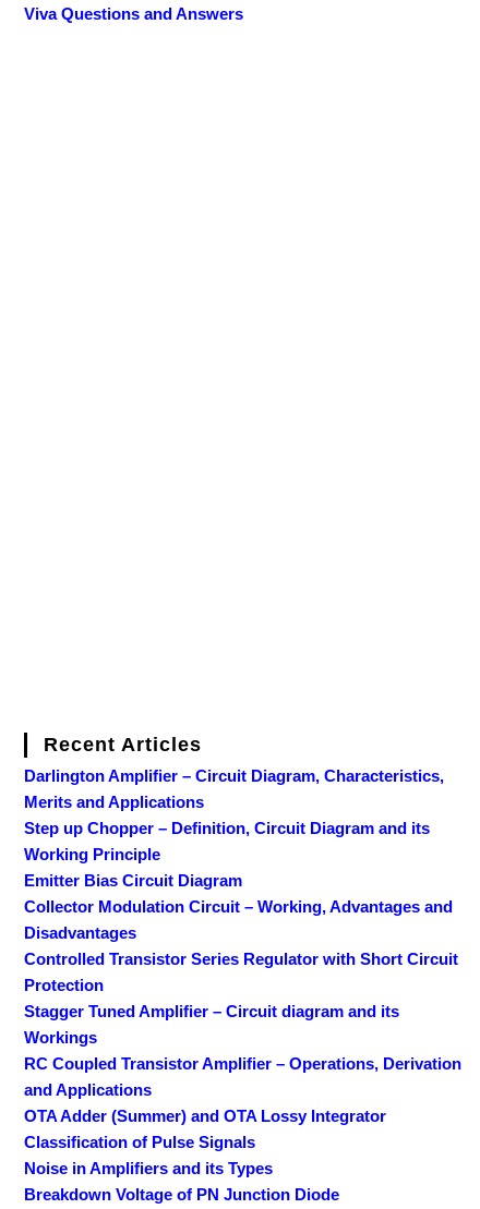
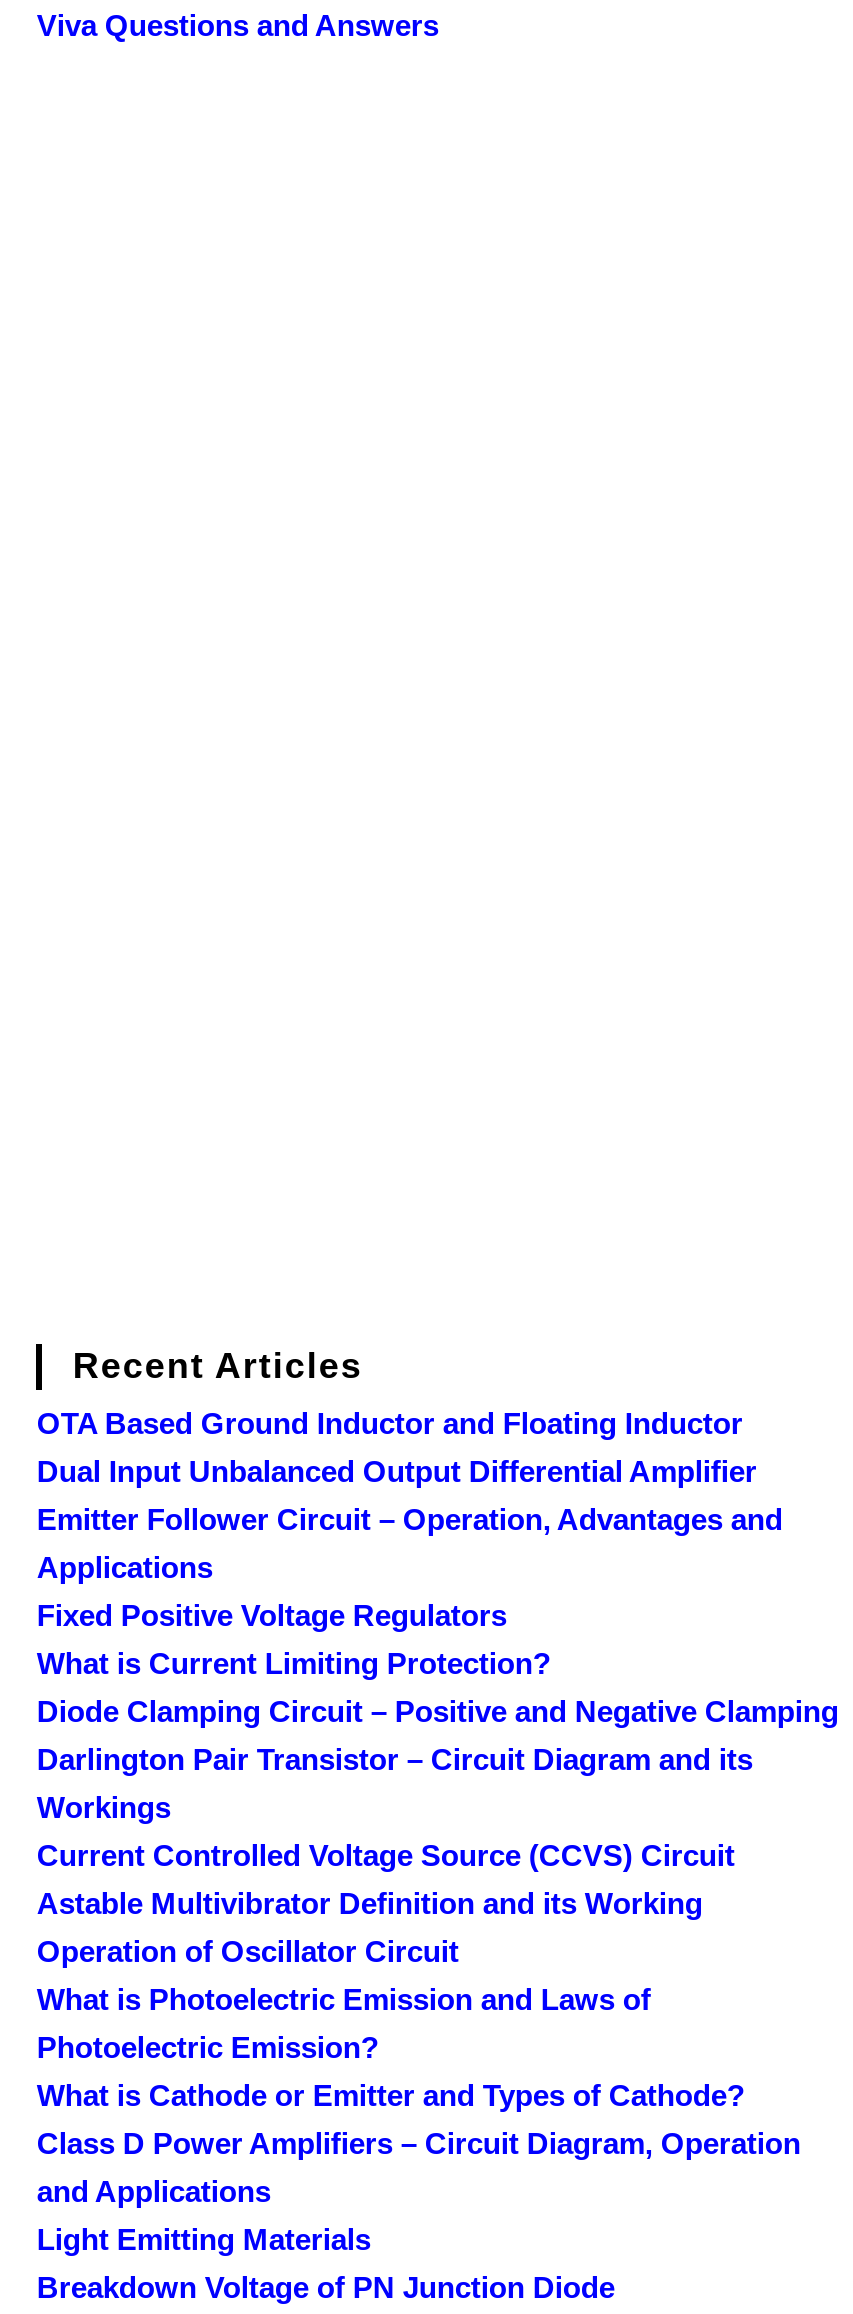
- Darlington Amplifier – Circuit Diagram, Characteristics,
- Merits and Applications
- Step up Chopper – Definition, Circuit Diagram and its
- Working Principle
- Emitter Bias Circuit Diagram
- Collector Modulation Circuit – Working, Advantages and
- Disadvantages
- Controlled Transistor Series Regulator with Short Circuit
- Protection
- Stagger Tuned Amplifier – Circuit diagram and its
+ OTA Based Ground Inductor and Floating Inductor
+ Dual Input Unbalanced Output Differential Amplifier
+ Emitter Follower Circuit – Operation, Advantages and
+ Applications
+ Fixed Positive Voltage Regulators
+ What is Current Limiting Protection?
+ Diode Clamping Circuit – Positive and Negative Clamping
+ Darlington Pair Transistor – Circuit Diagram and its

moved up: Workings

- RC Coupled Transistor Amplifier – Operations, Derivation
+ Current Controlled Voltage Source (CCVS) Circuit
+ Astable Multivibrator Definition and its Working
+ Operation of Oscillator Circuit
+ What is Photoelectric Emission and Laws of
+ Photoelectric Emission?
+ What is Cathode or Emitter and Types of Cathode?
+ Class D Power Amplifiers – Circuit Diagram, Operation

moved down: and Applications

- OTA Adder (Summer) and OTA Lossy Integrator
- Classification of Pulse Signals
- Noise in Amplifiers and its Types
+ Light Emitting Materials
